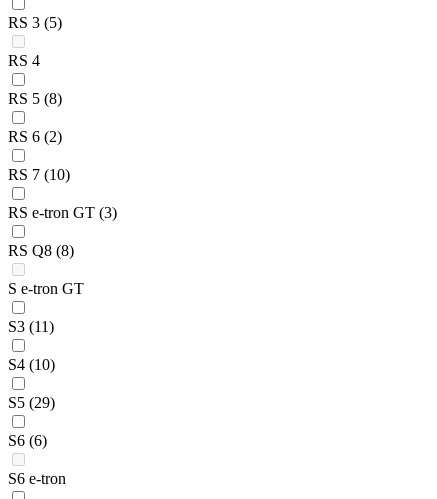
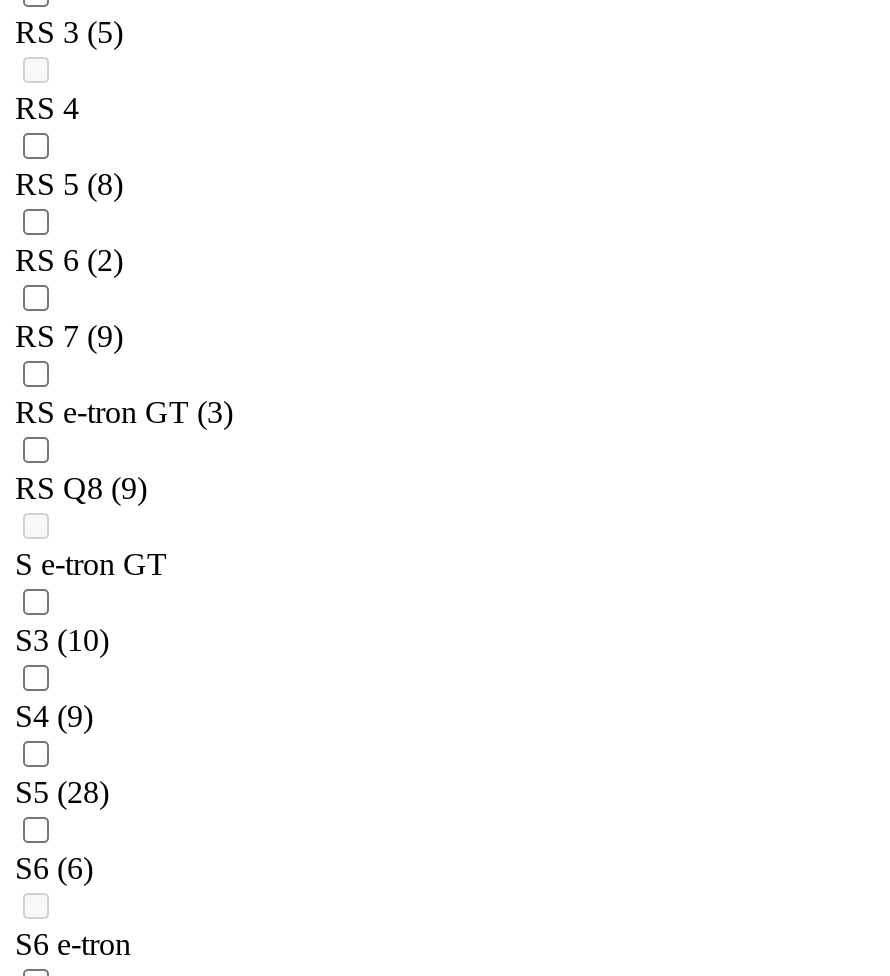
- RS 7 (10)
+ RS 7 (9)

- RS Q8 (8)
+ RS Q8 (9)

- S3 (11)
+ S3 (10)

- S4 (10)
+ S4 (9)

- S5 (29)
+ S5 (28)
